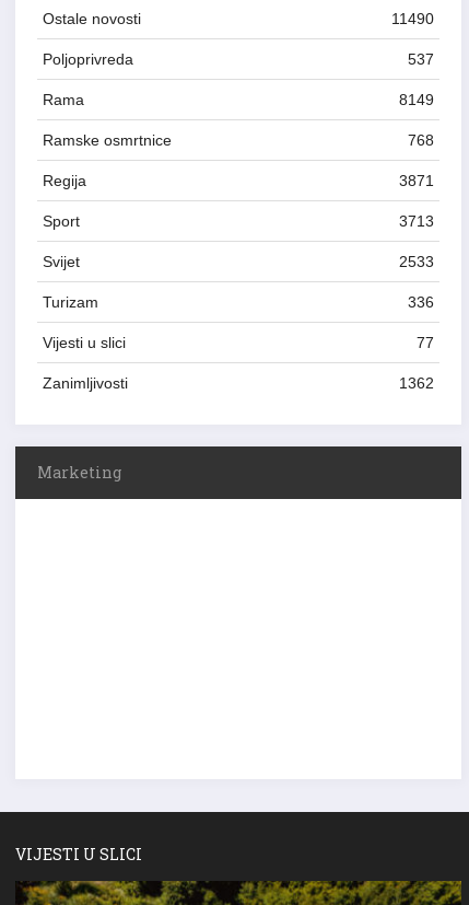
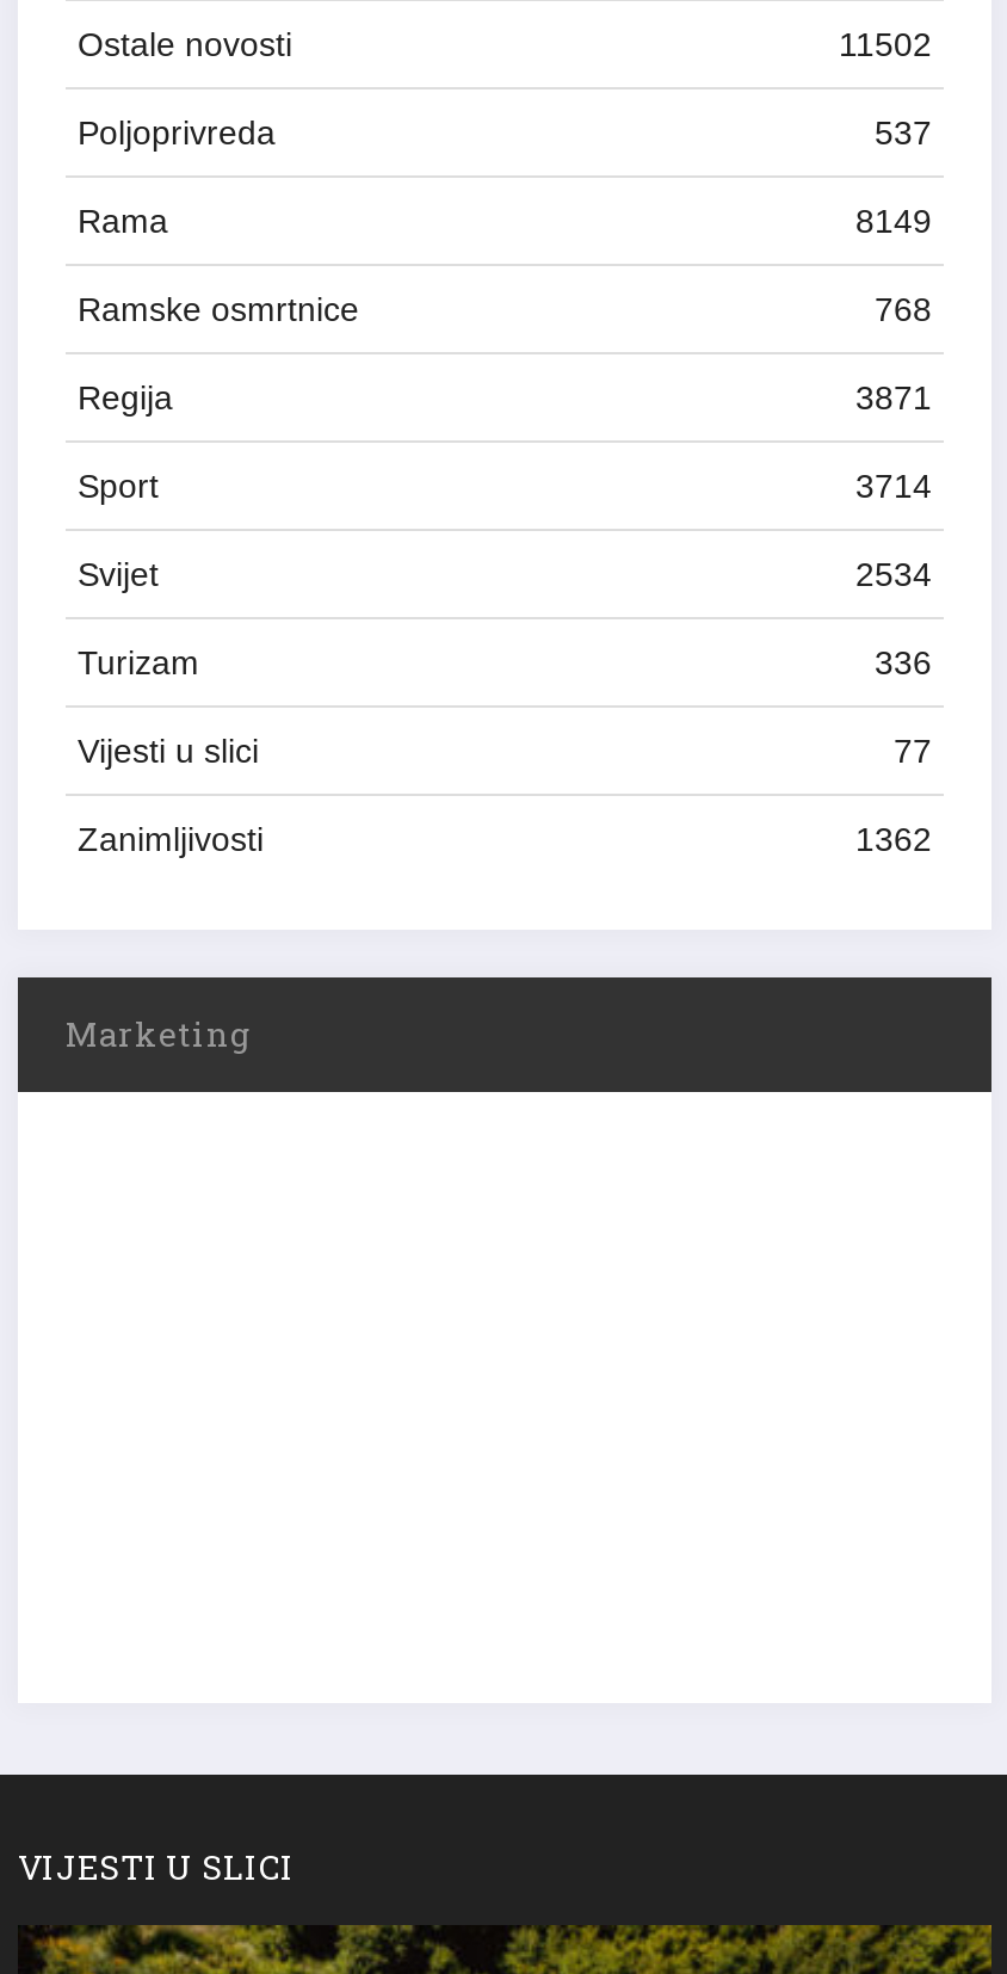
- 11490
+ 11502

- 3713
+ 3714

- 2533
+ 2534
